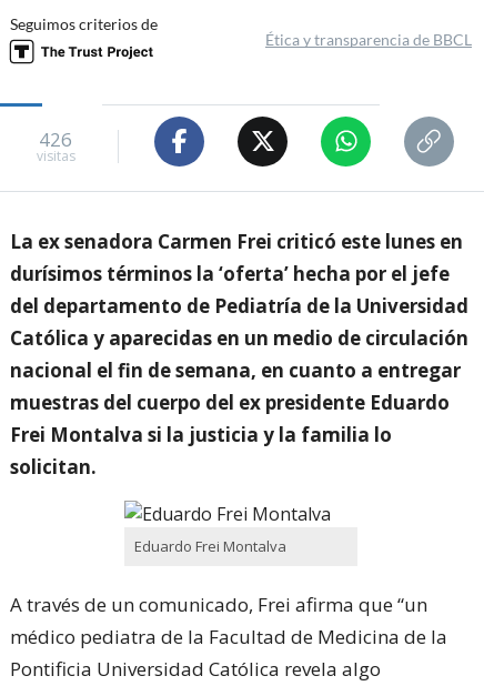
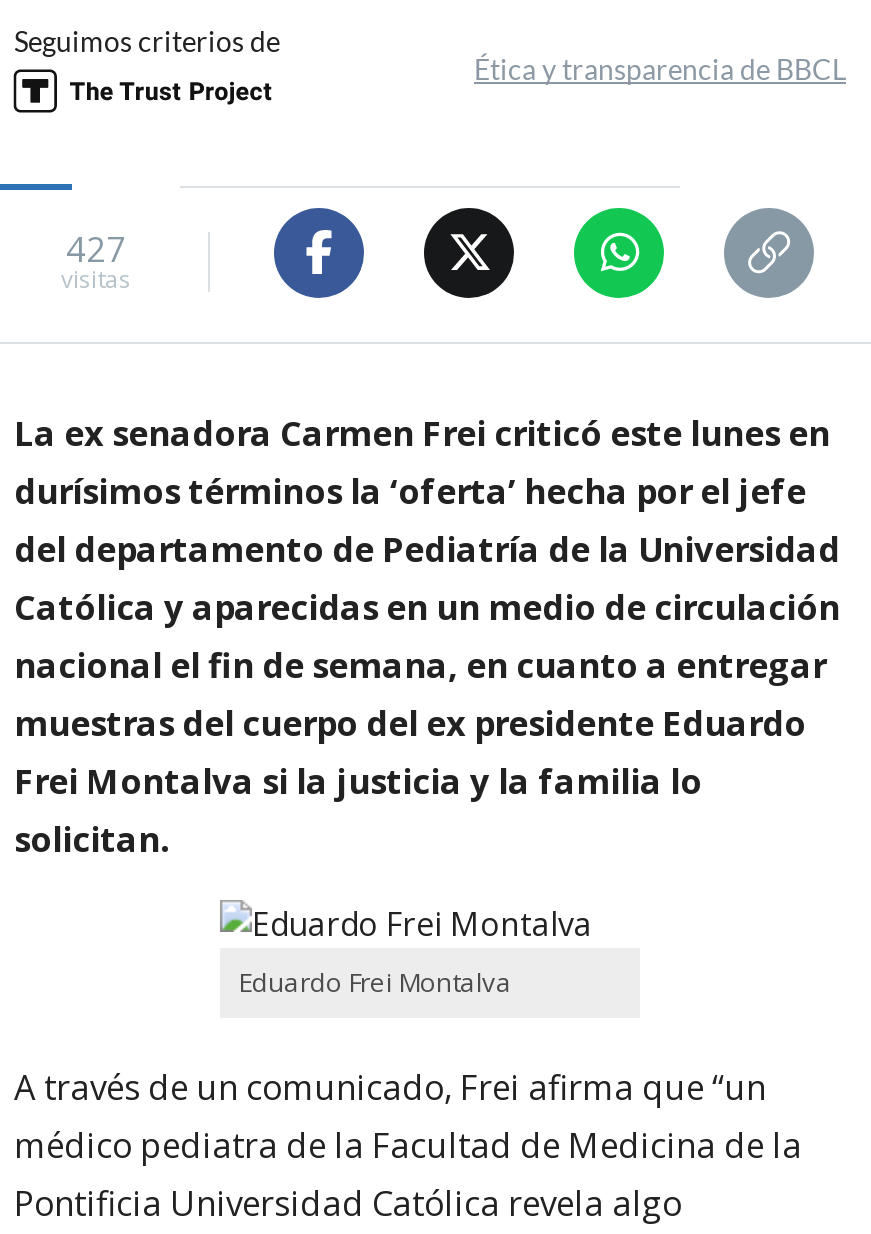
- 426
+ 427
